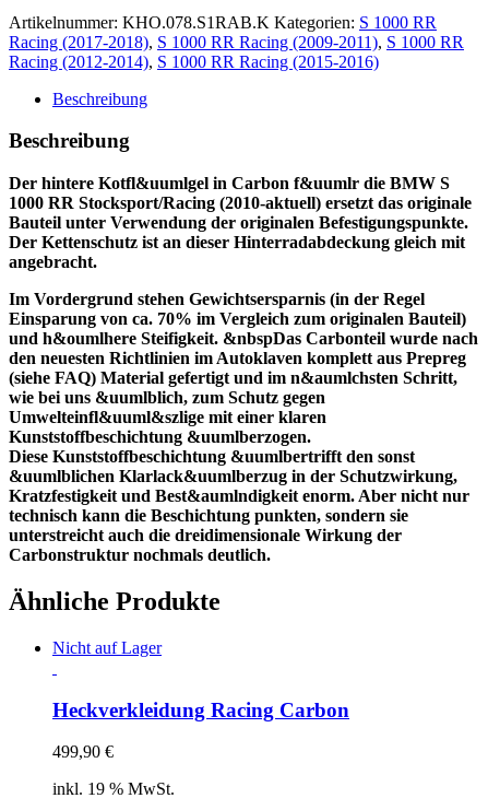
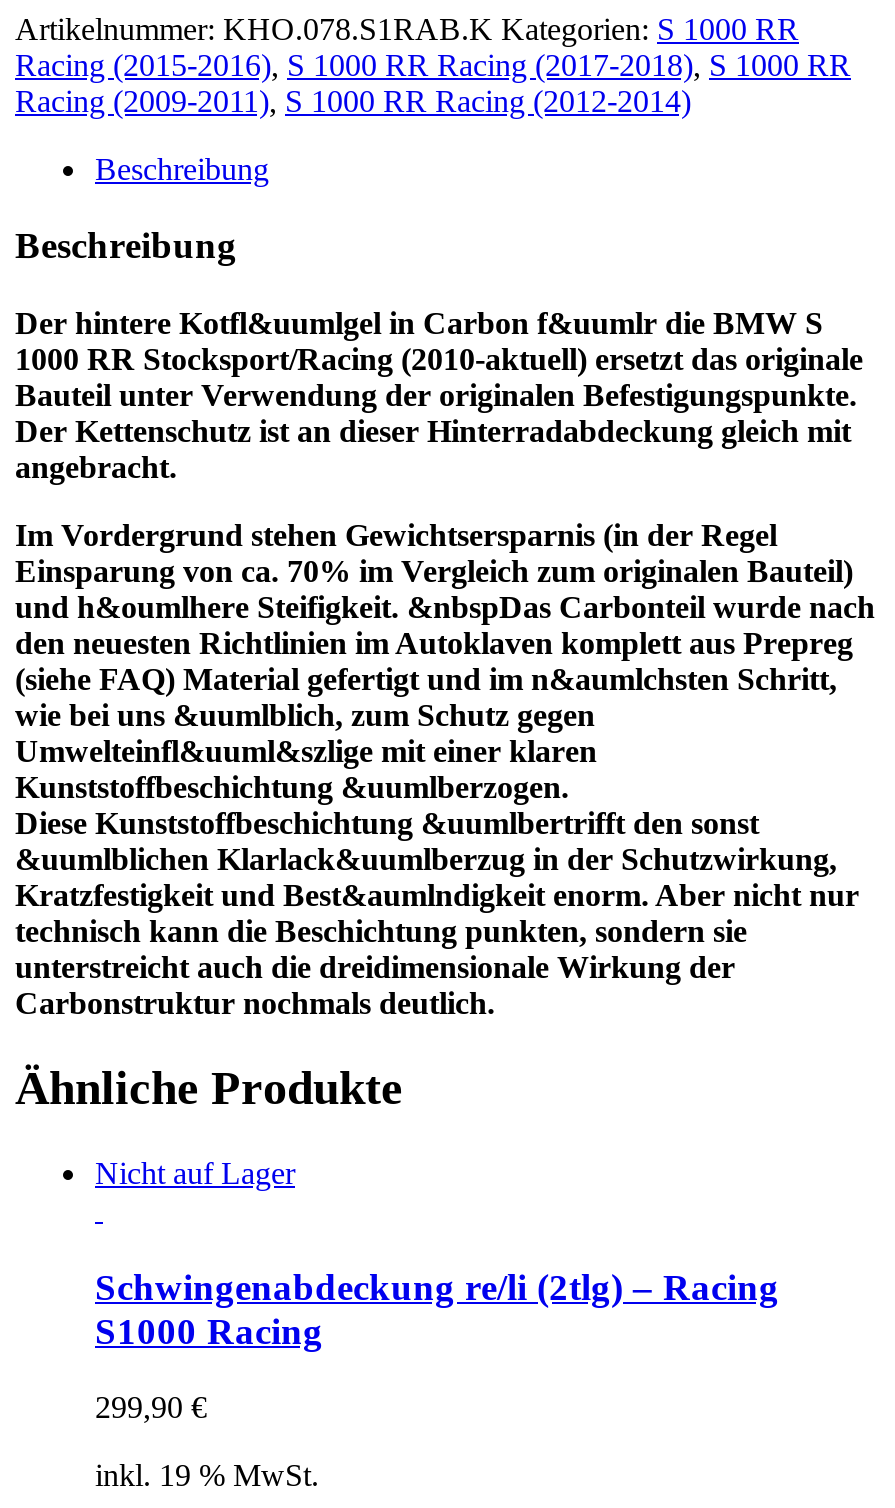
- Racing (2017-2018), S 1000 RR Racing (2009-2011), S 1000 RR
+ Racing (2015-2016), S 1000 RR Racing (2017-2018), S 1000 RR

- Racing (2012-2014), S 1000 RR Racing (2015-2016)
+ Racing (2009-2011), S 1000 RR Racing (2012-2014)

- Heckverkleidung Racing Carbon
+ Schwingenabdeckung re/li (2tlg) – Racing
+ S1000 Racing

- 499,90 €
+ 299,90 €
